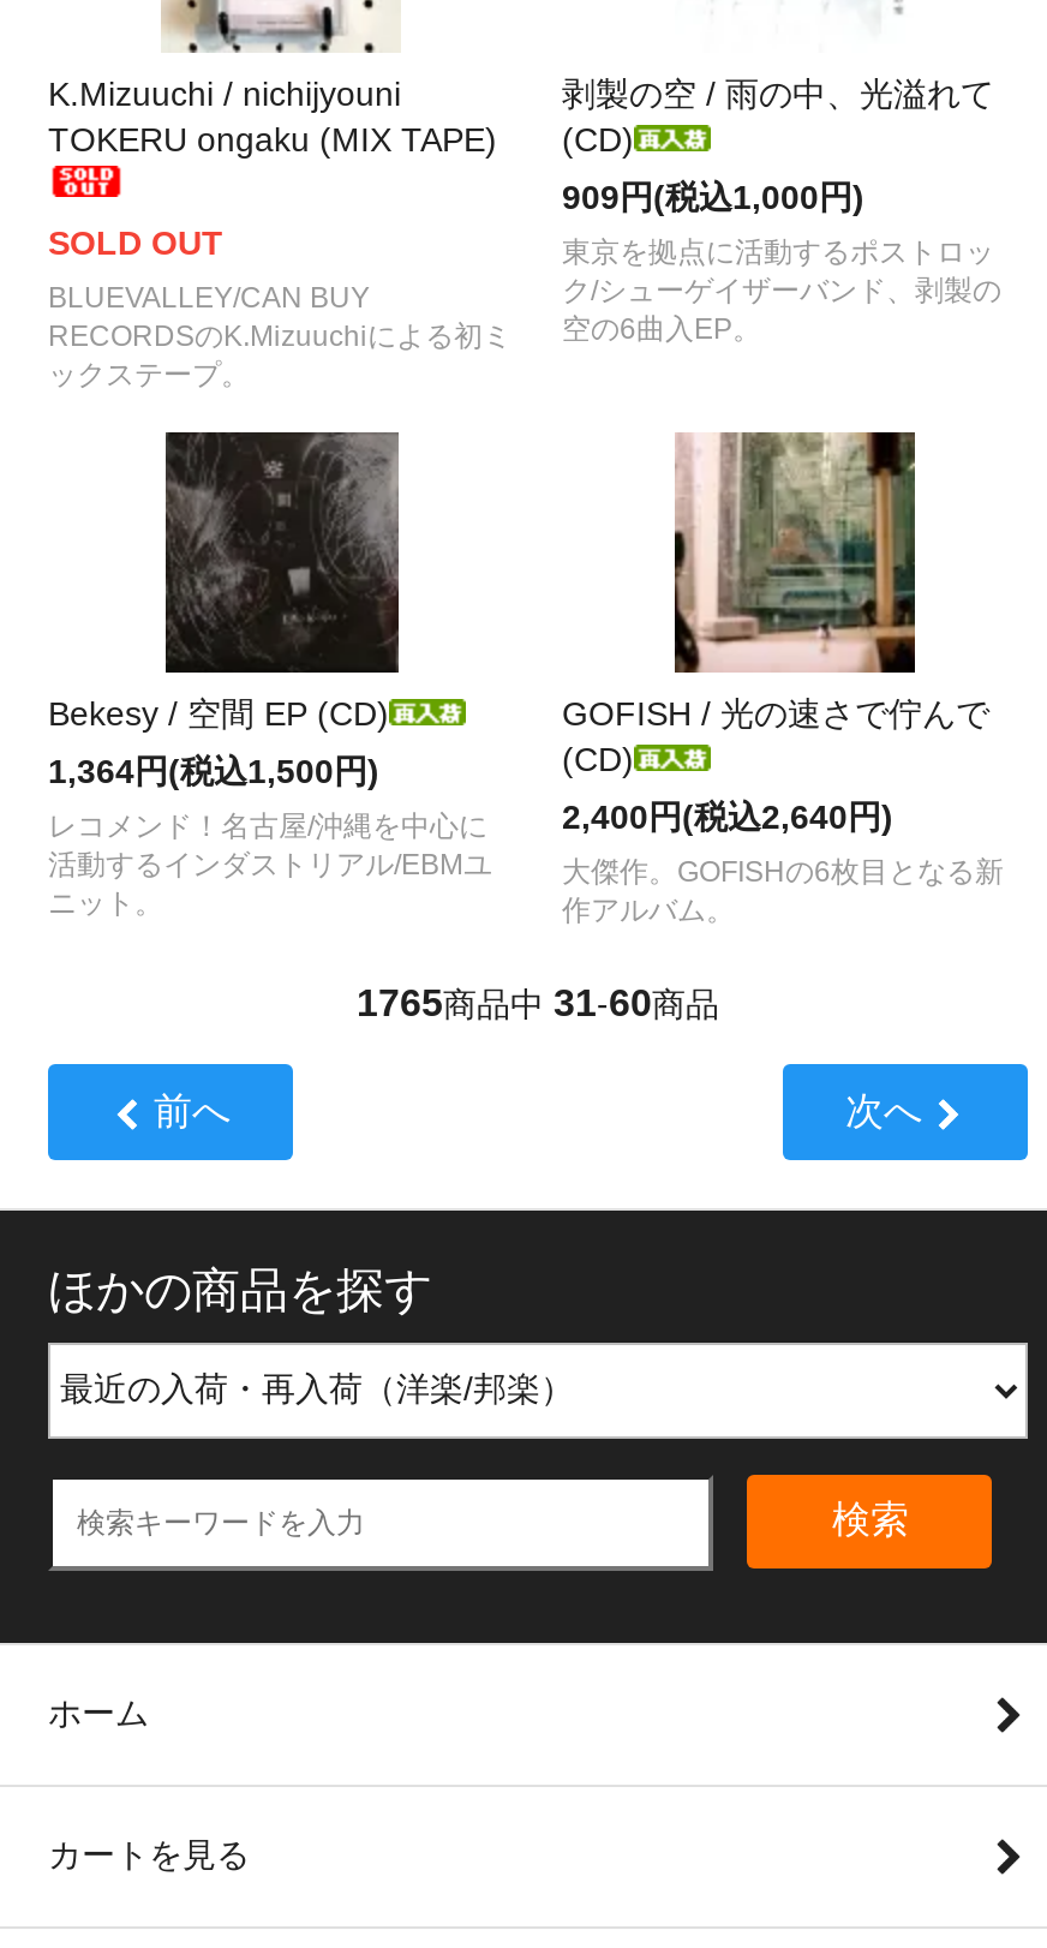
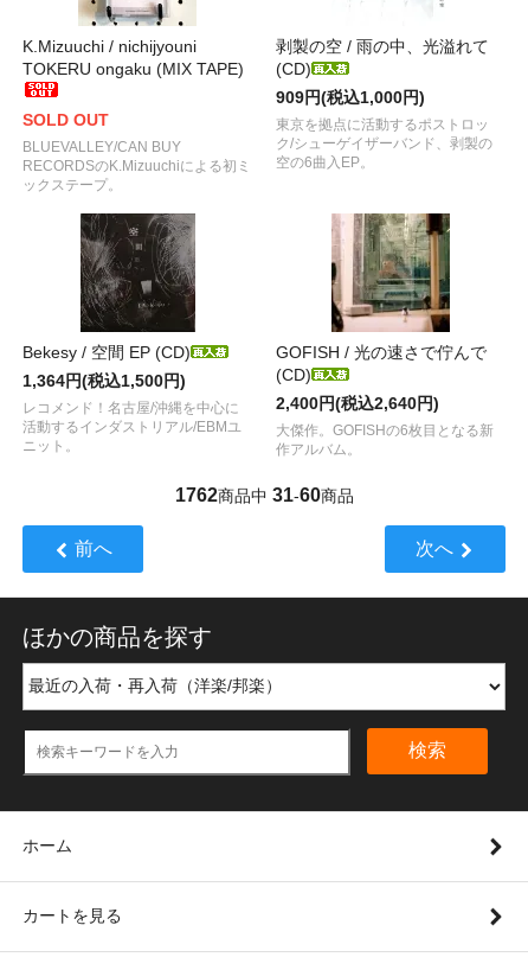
- 1765商品中31-60商品
+ 1762商品中31-60商品
